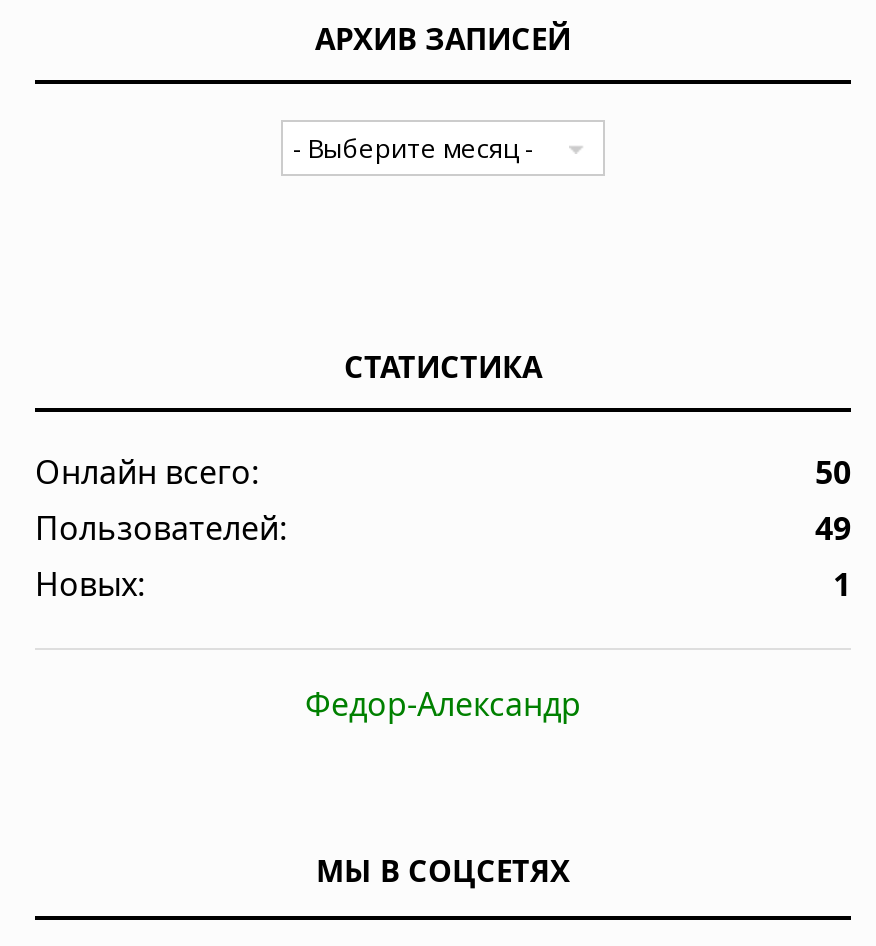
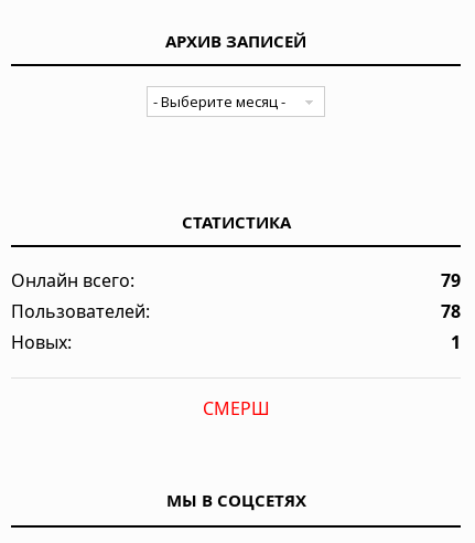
- 50
+ 79

- 49
+ 78

- Федор-Александр
+ СМЕРШ
